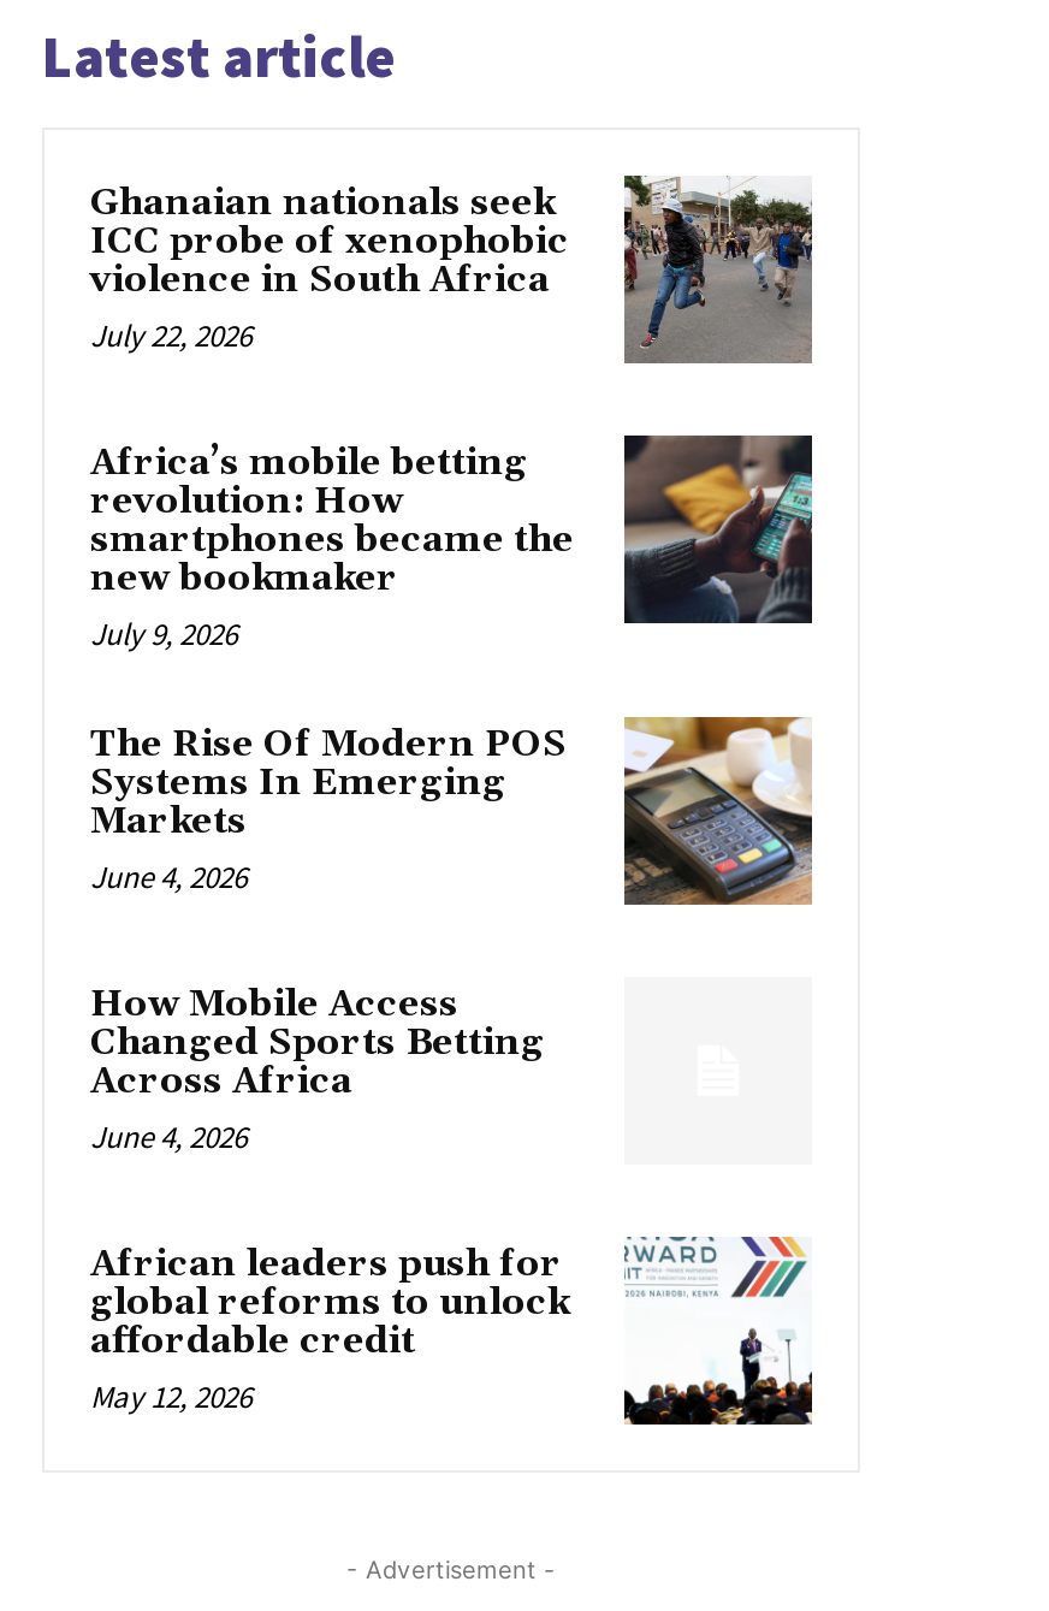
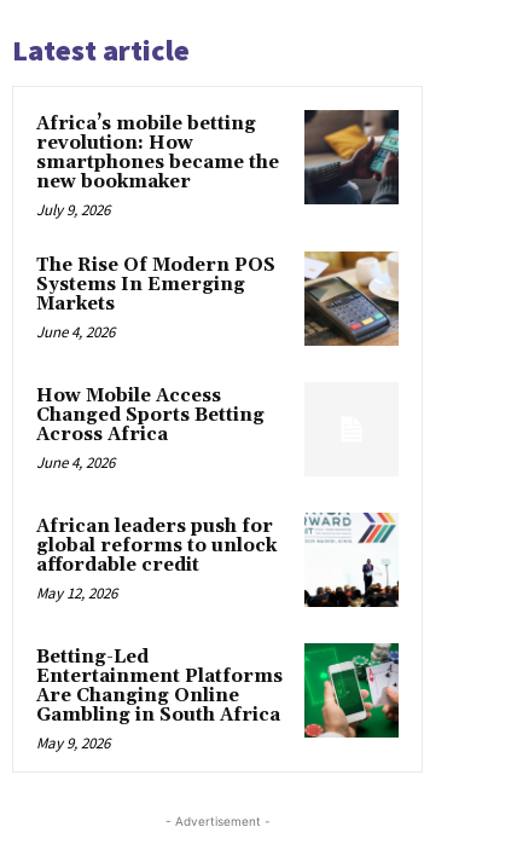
- [image]
- Ghanaian nationals seek
- ICC probe of xenophobic
- violence in South Africa
- July 22, 2026

moved up: [image] | Africa’s mobile betting | revolution: How | ... | affordable credit | May 12, 2026

+ [image]
+ Betting-Led
+ Entertainment Platforms
+ Are Changing Online
+ Gambling in South Africa
+ May 9, 2026
